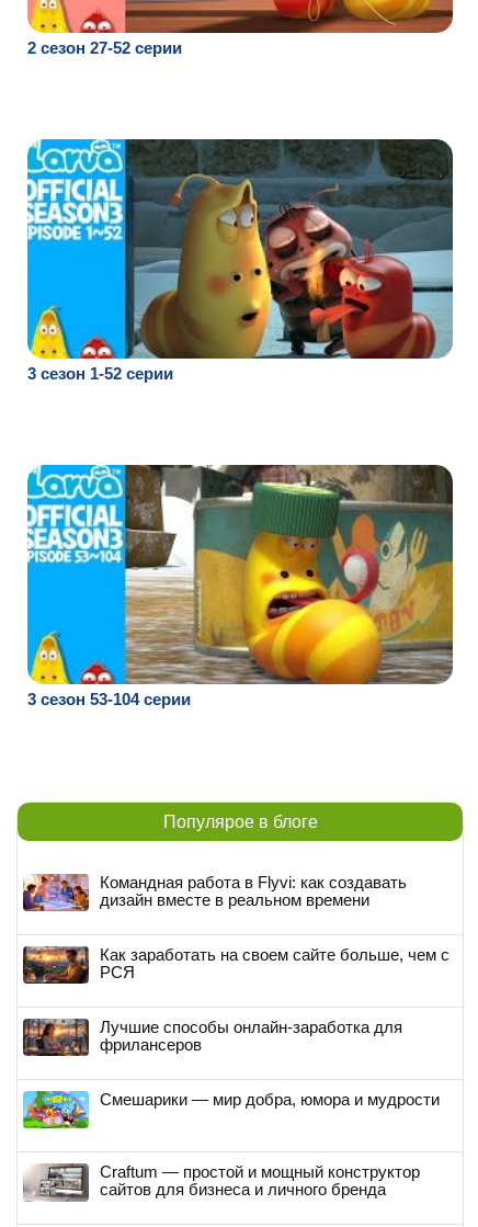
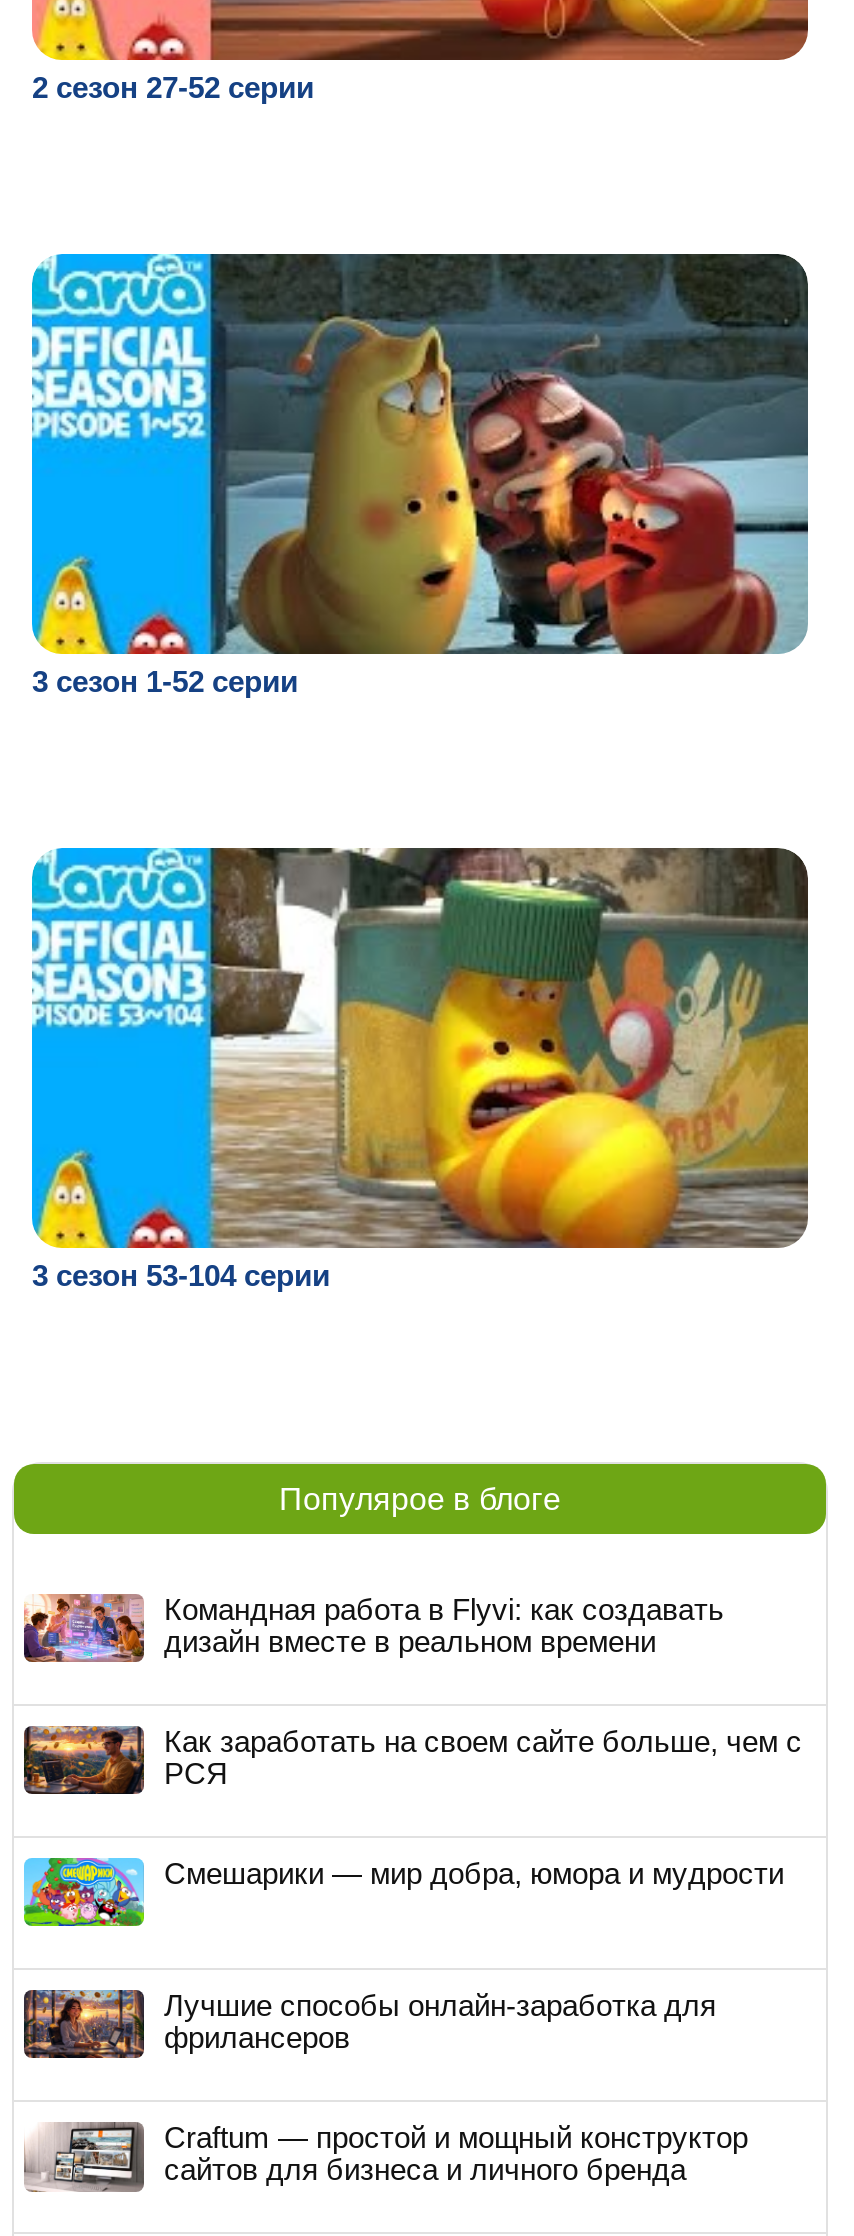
moved down: [image] | Лучшие способы онлайн-заработка для | фрилансеров

moved up: [image] | Смешарики — мир добра, юмора и мудрости
